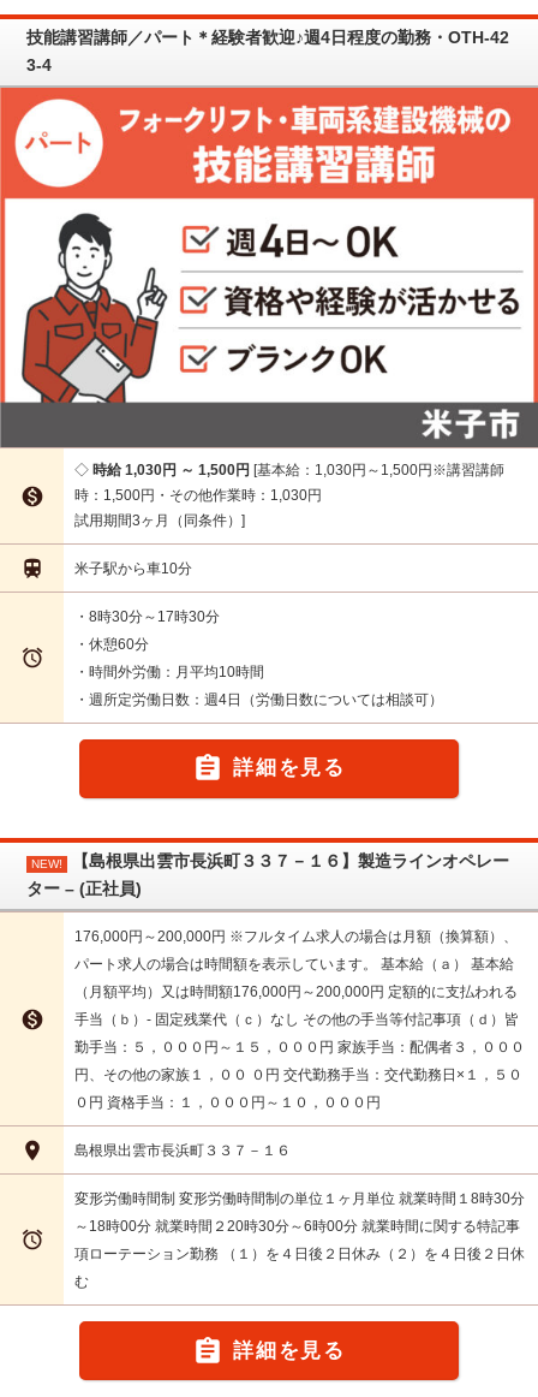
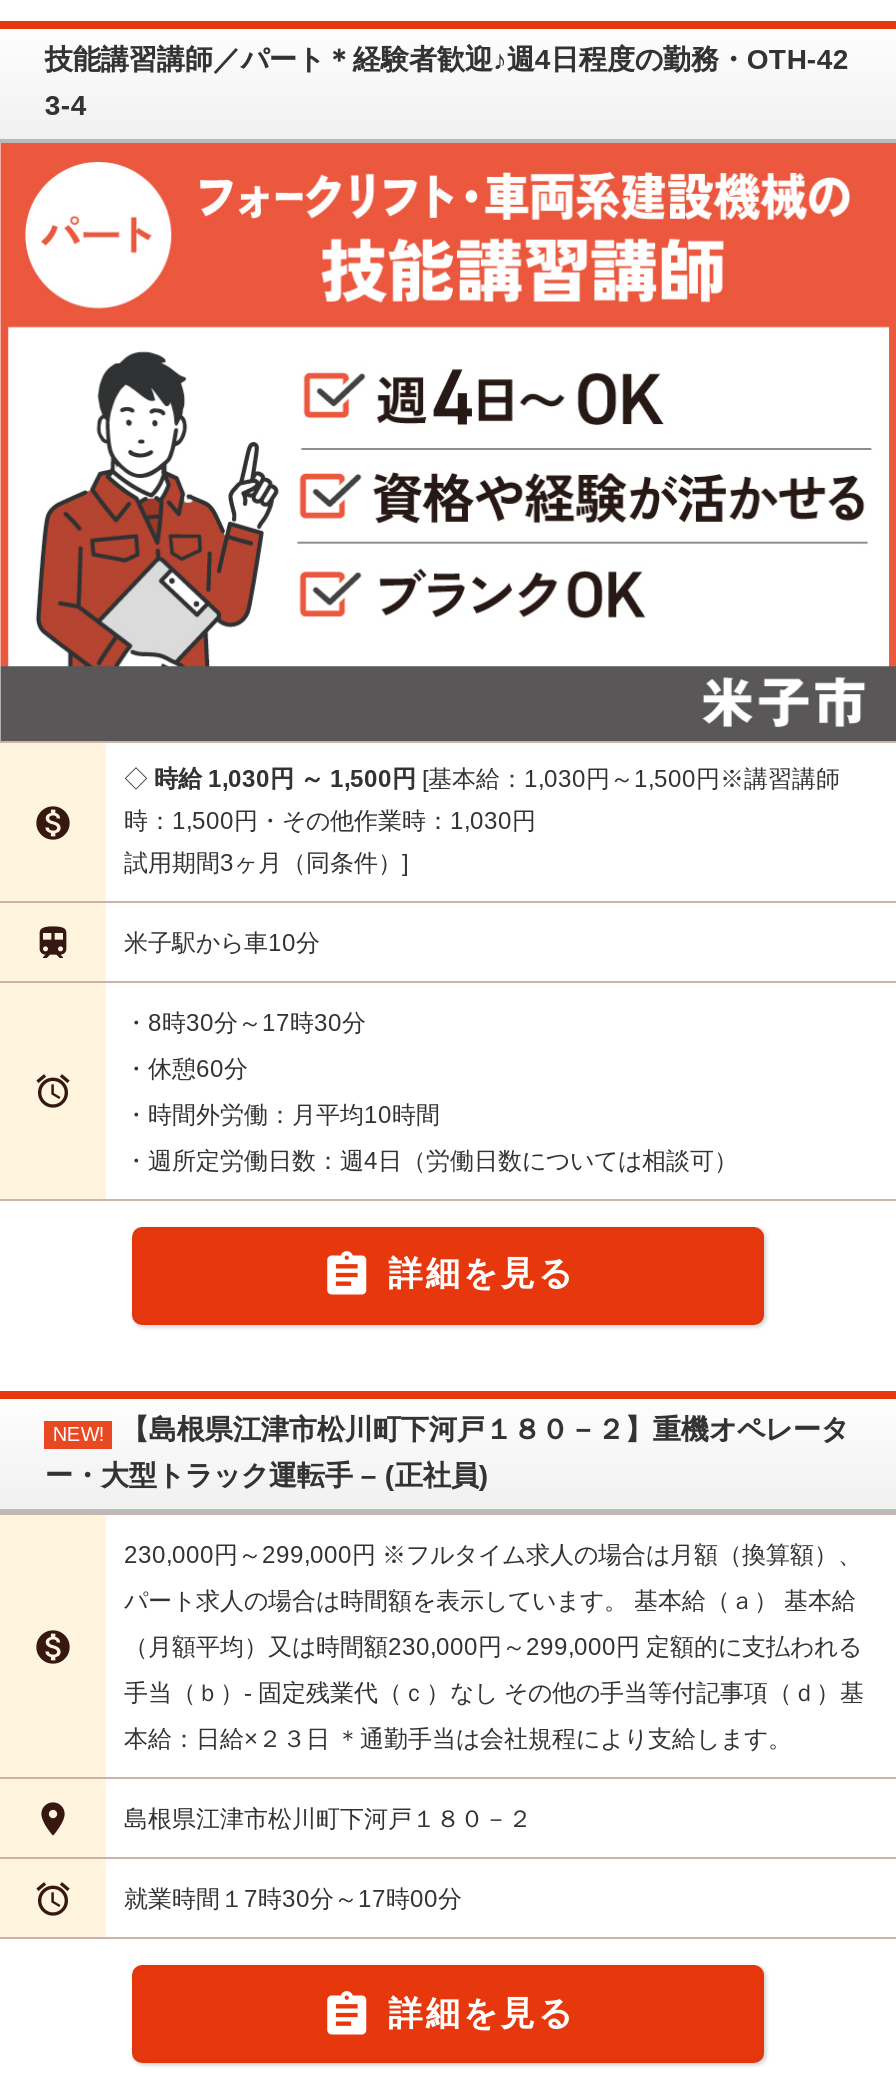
- 【島根県出雲市長浜町３３７－１６】製造ラインオペレー
- ター – (正社員)
+ 【島根県江津市松川町下河戸１８０－２】重機オペレータ
+ ー・大型トラック運転手 – (正社員)

- 176,000円～200,000円 ※フルタイム求人の場合は月額（換算額）、
+ 230,000円～299,000円 ※フルタイム求人の場合は月額（換算額）、

- （月額平均）又は時間額176,000円～200,000円 定額的に支払われる
- 手当（ｂ）- 固定残業代（ｃ）なし その他の手当等付記事項（ｄ）皆
- 勤手当：５，０００円～１５，０００円 家族手当：配偶者３，０００
- 円、その他の家族１，００ ０円 交代勤務手当：交代勤務日×１，５０
- ０円 資格手当：１，０００円～１０，０００円
+ （月額平均）又は時間額230,000円～299,000円 定額的に支払われる
+ 手当（ｂ）- 固定残業代（ｃ）なし その他の手当等付記事項（ｄ）基
+ 本給：日給×２３日 ＊通勤手当は会社規程により支給します。

- 島根県出雲市長浜町３３７－１６
+ 島根県江津市松川町下河戸１８０－２

- 変形労働時間制 変形労働時間制の単位１ヶ月単位 就業時間１8時30分
- ～18時00分 就業時間２20時30分～6時00分 就業時間に関する特記事
- 項ローテーション勤務 （１）を４日後２日休み（２）を４日後２日休
- む
+ 就業時間１7時30分～17時00分
